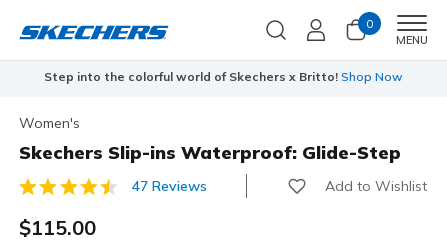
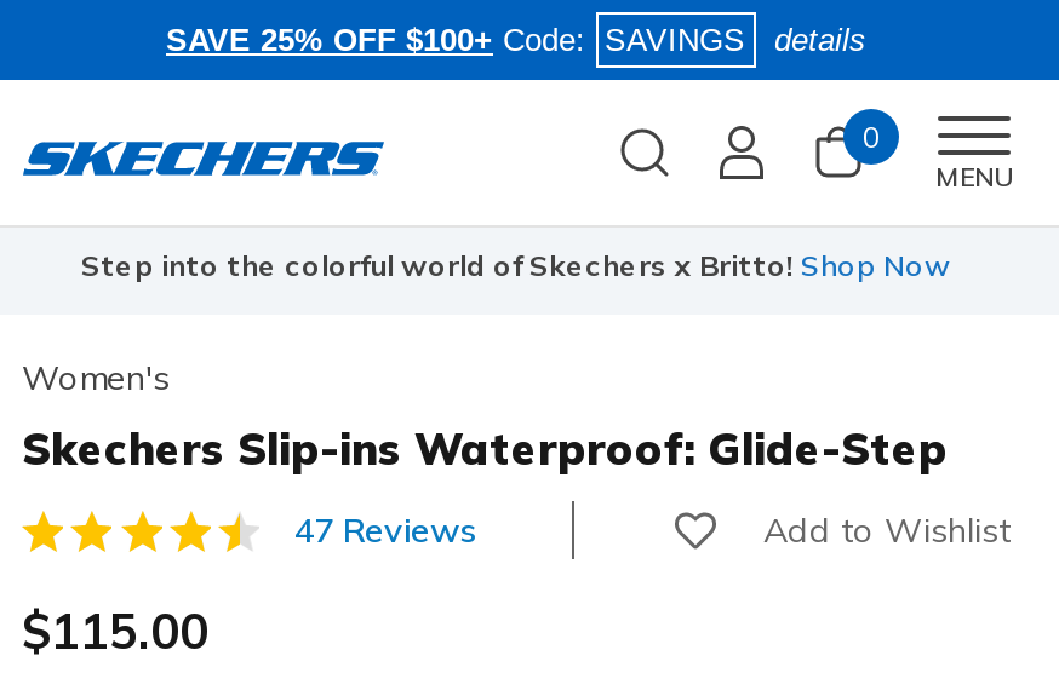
+ SAVE 25% OFF $100+ Code: SAVINGS
+ details
